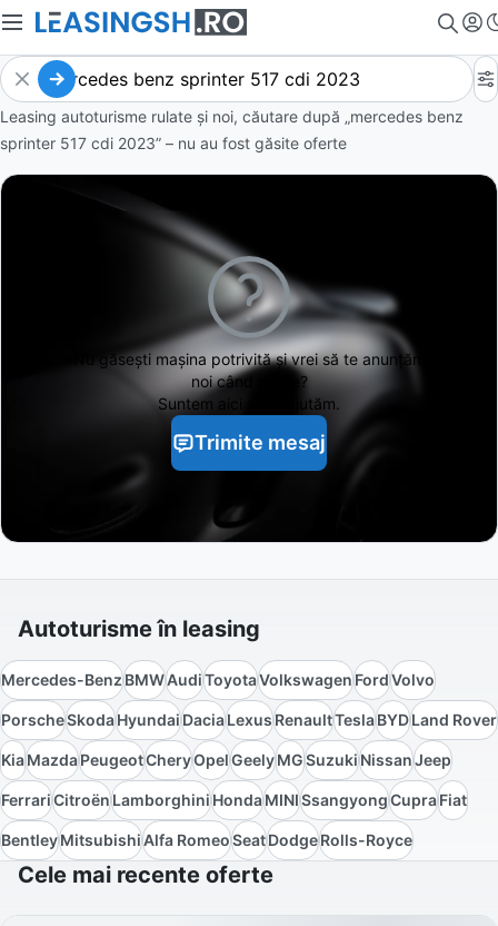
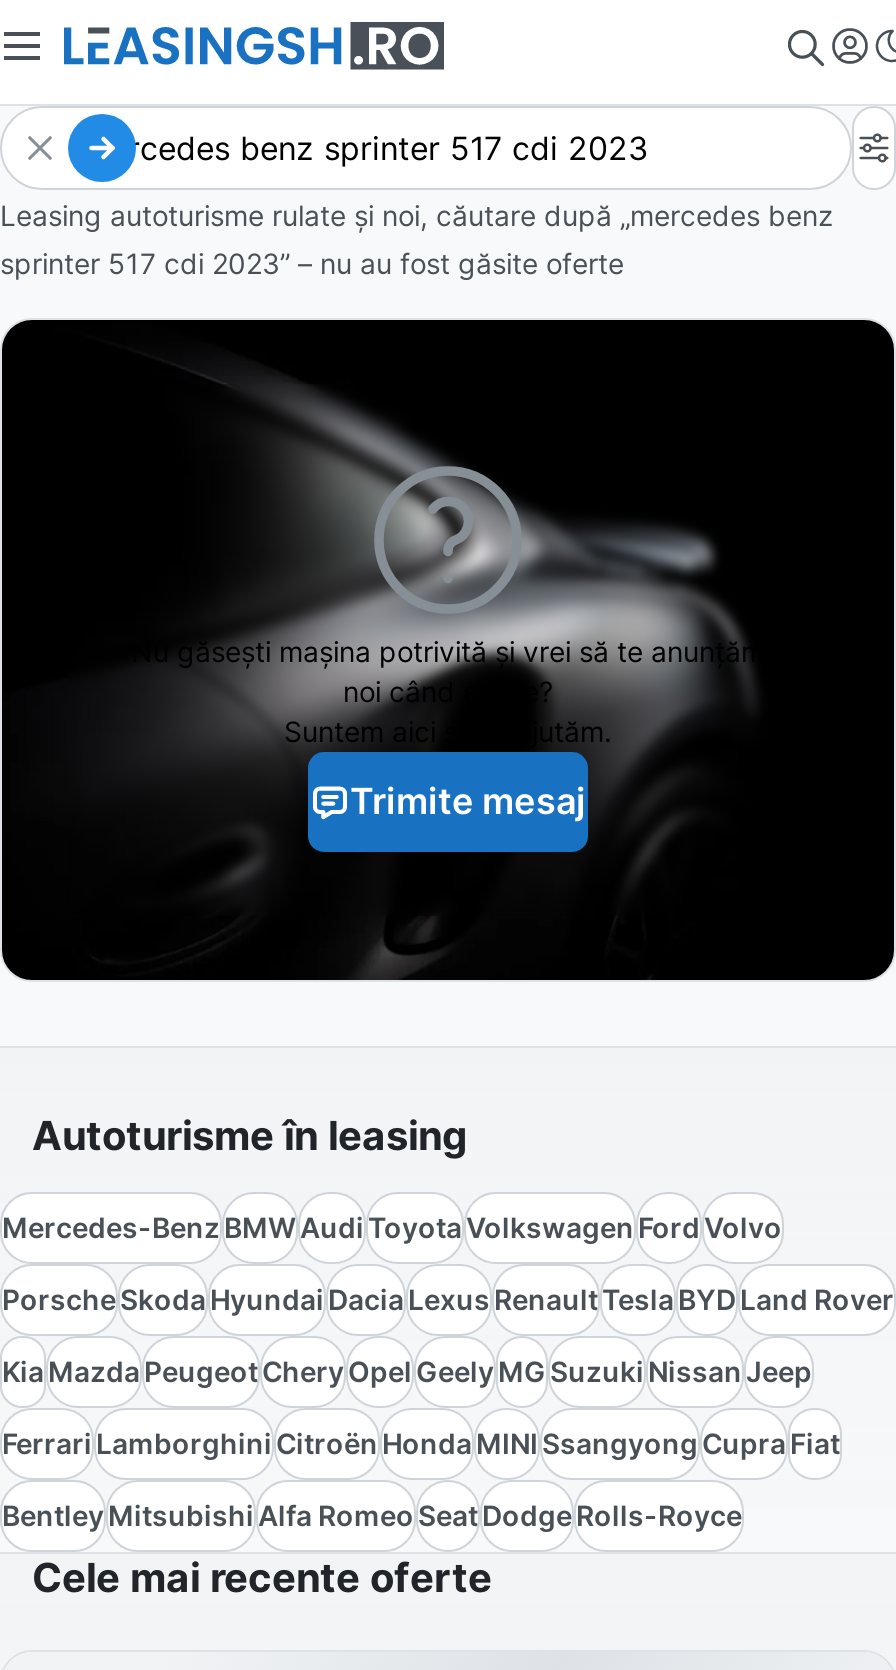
- Ferrari Citroën Lamborghini Honda MINI Ssangyong Cupra Fiat
+ Ferrari Lamborghini Citroën Honda MINI Ssangyong Cupra Fiat
